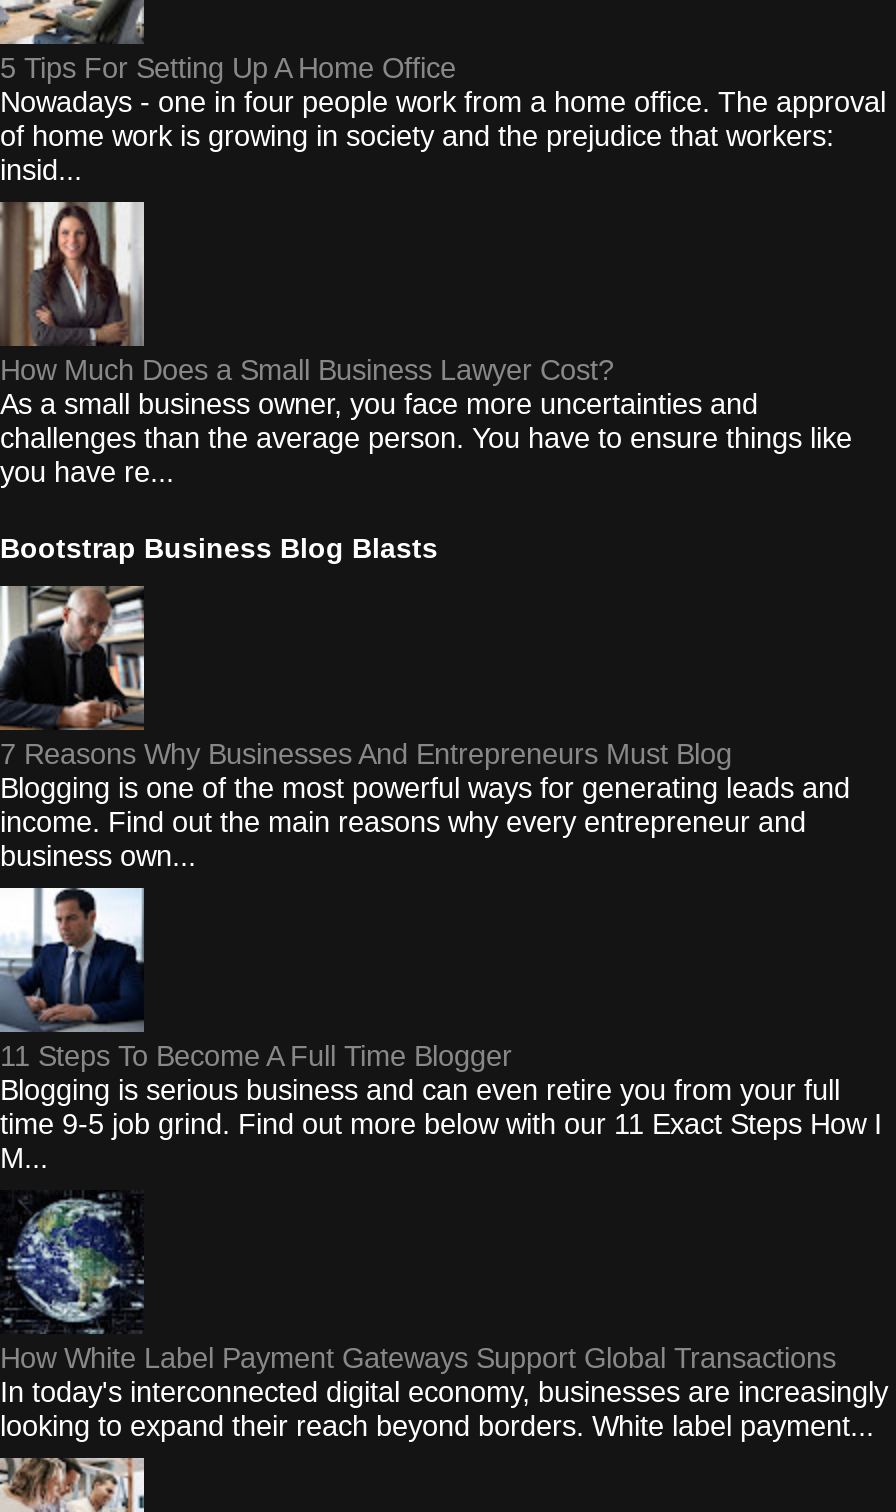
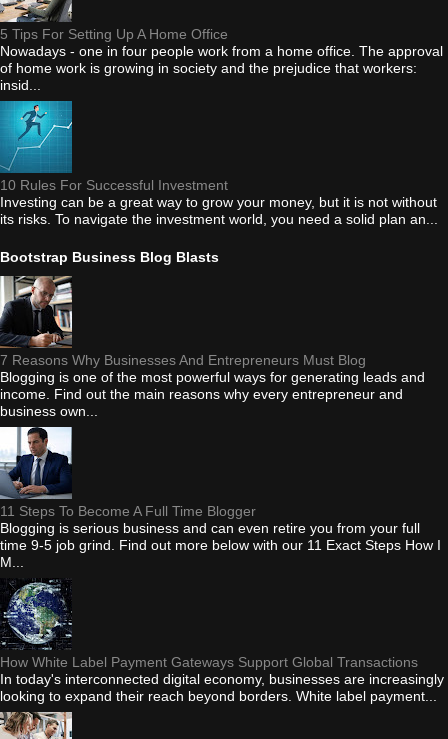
- [image]
- How Much Does a Small Business Lawyer Cost?
- As a small business owner, you face more uncertainties and
- challenges than the average person. You have to ensure things like
- you have re...
+ [image]
+ 10 Rules For Successful Investment
+ Investing can be a great way to grow your money, but it is not without
+ its risks. To navigate the investment world, you need a solid plan an...
